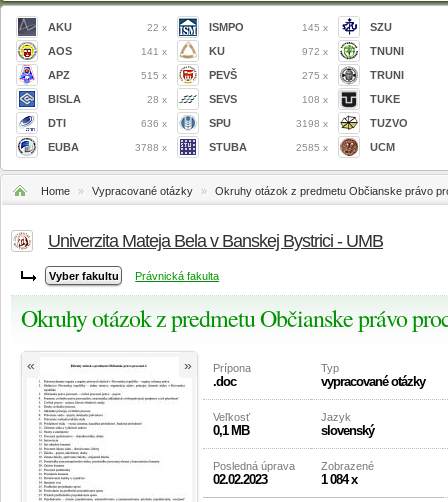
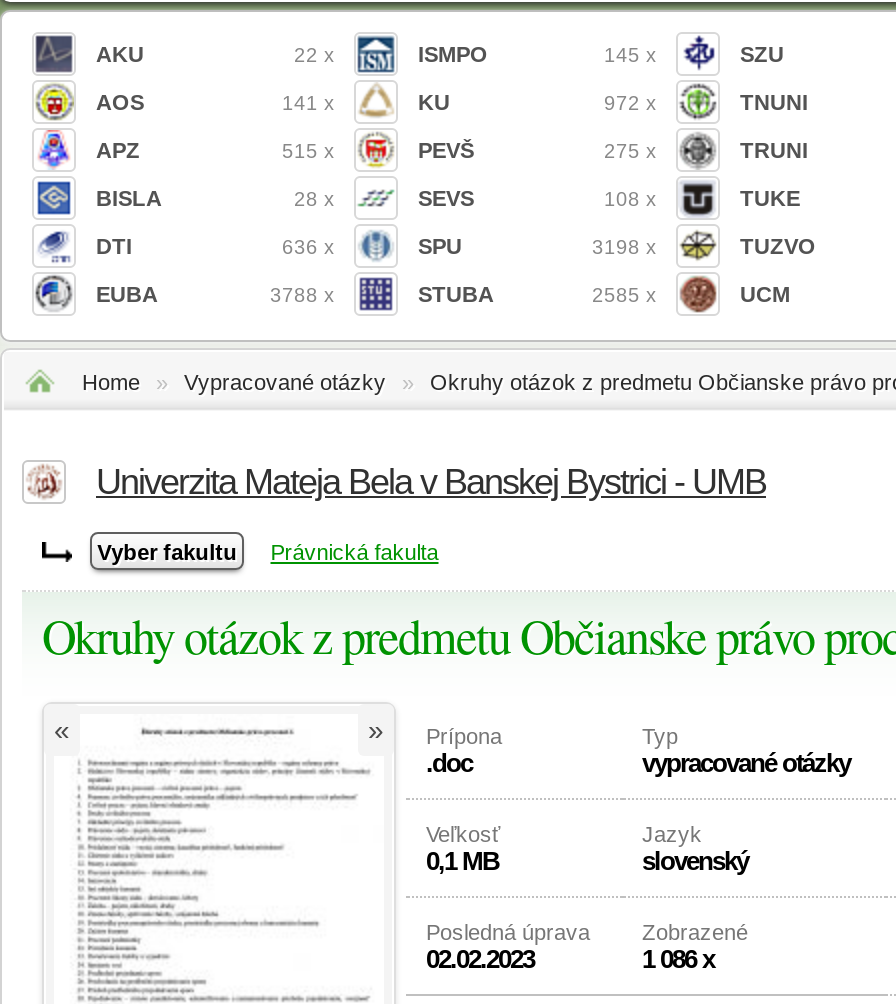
- 1 084 x
+ 1 086 x
